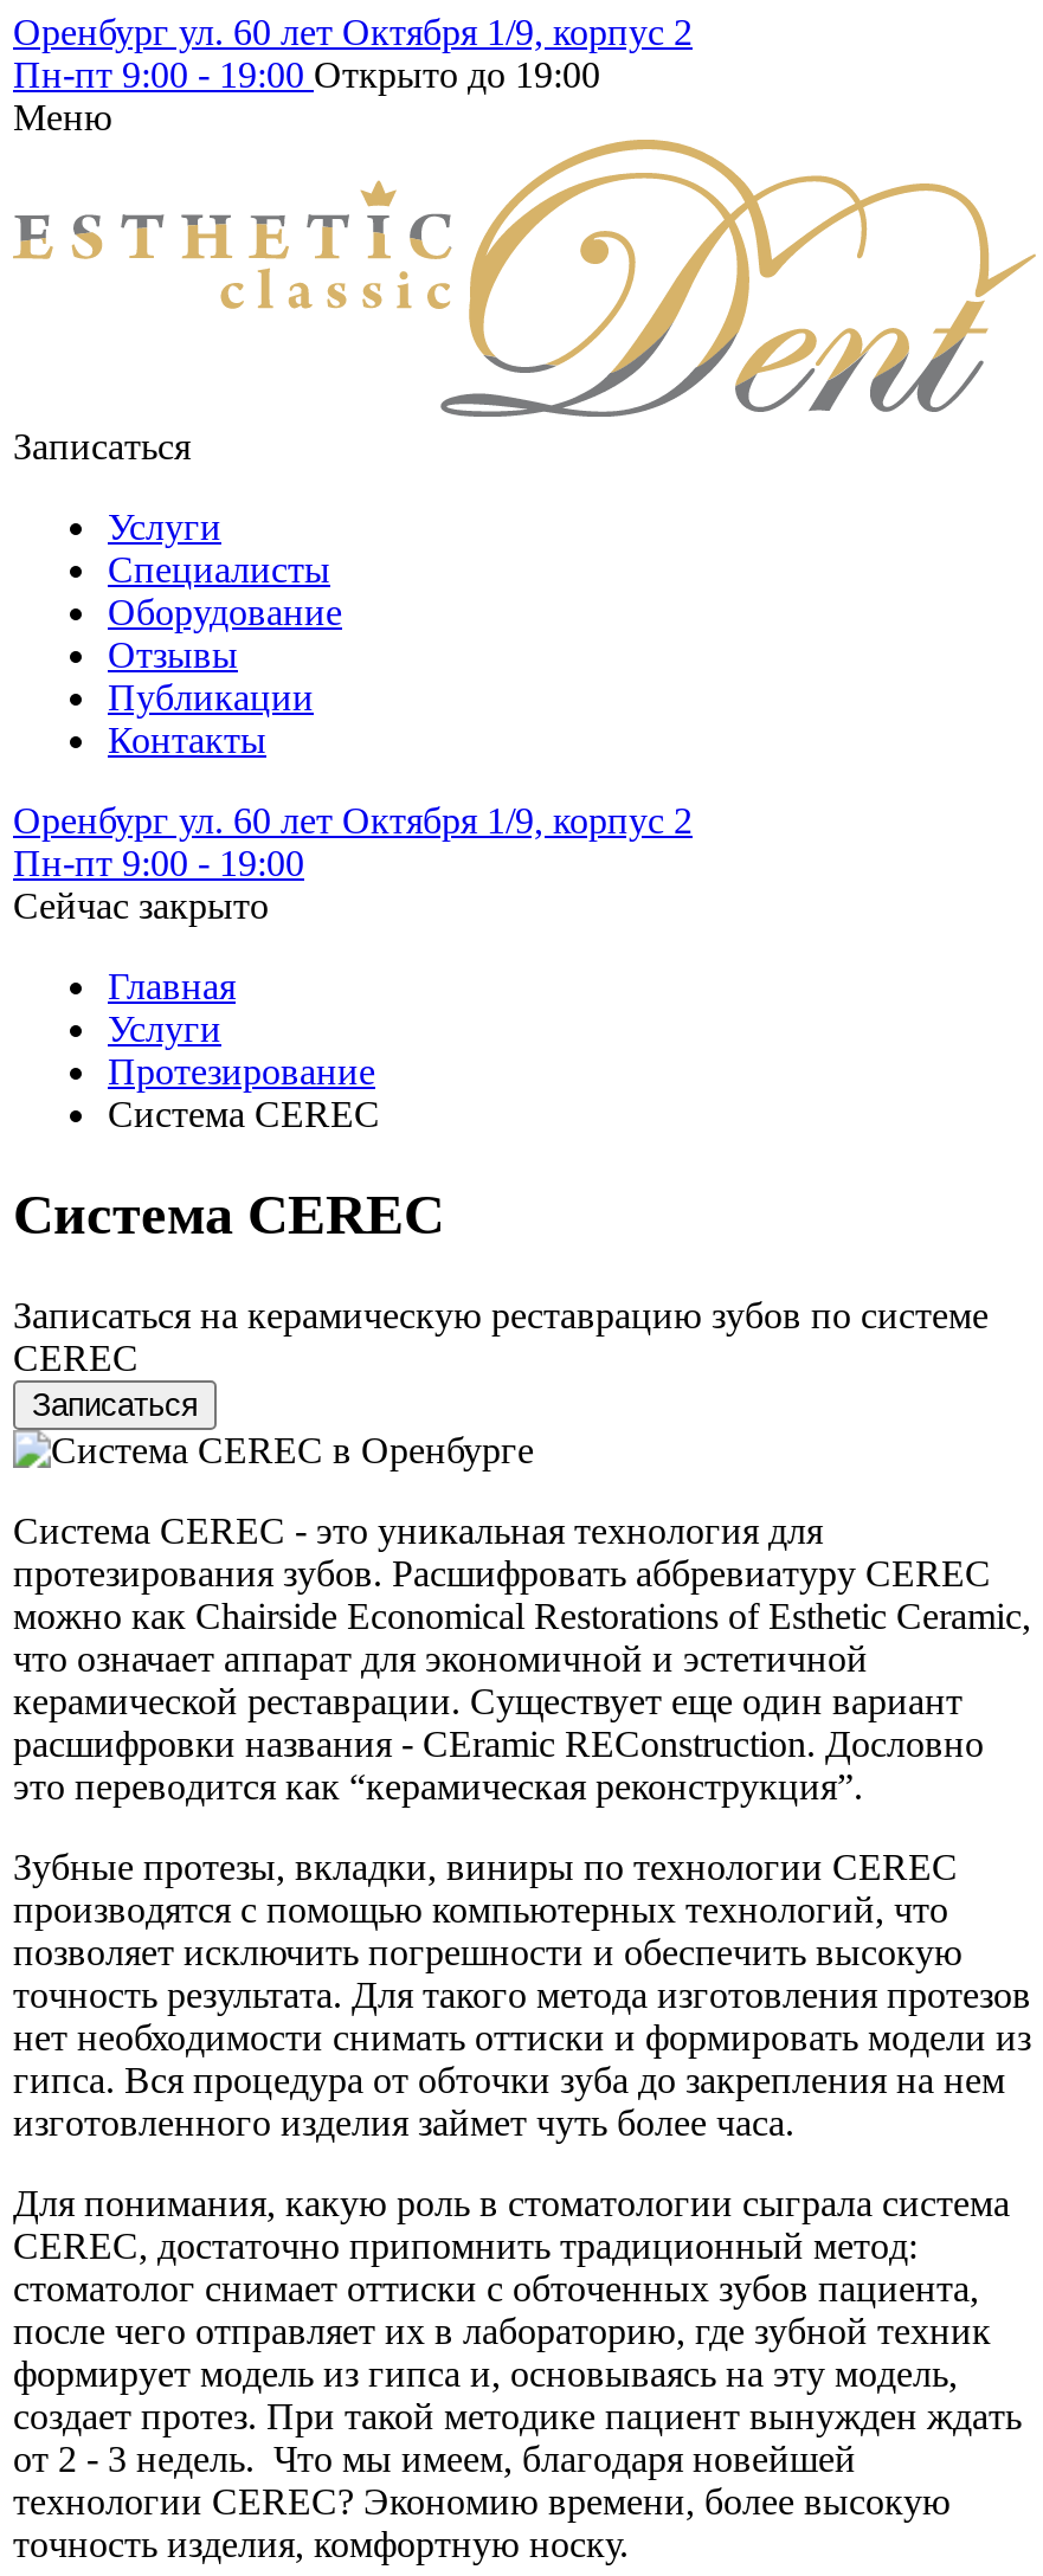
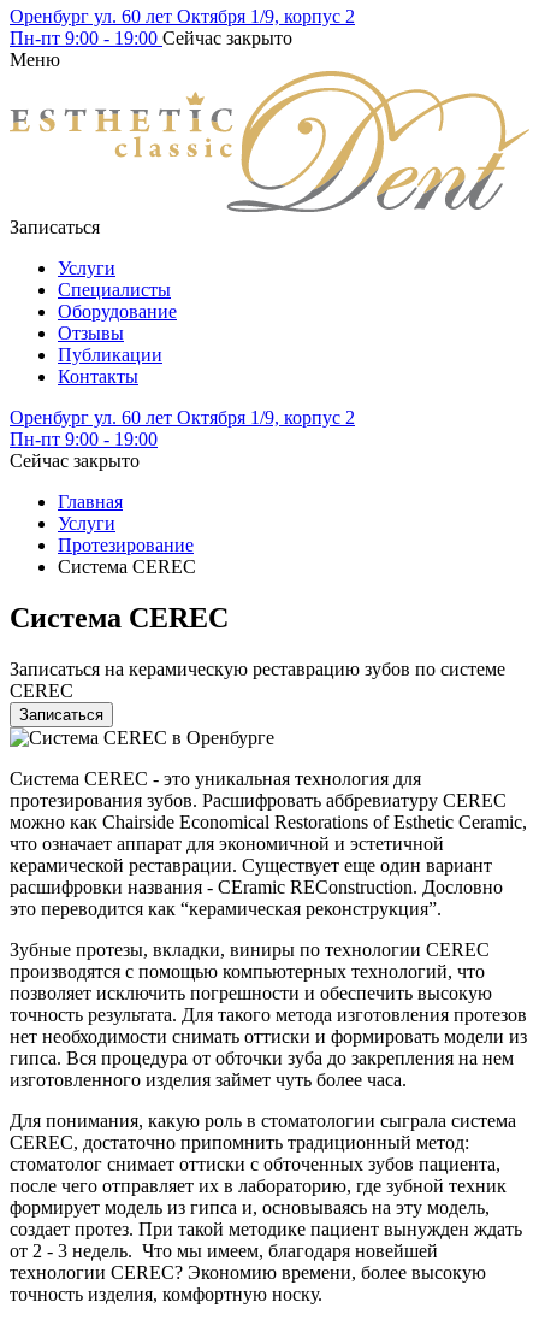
- Пн-пт9:00 - 19:00 Открыто до 19:00
+ Пн-пт9:00 - 19:00 Сейчас закрыто
